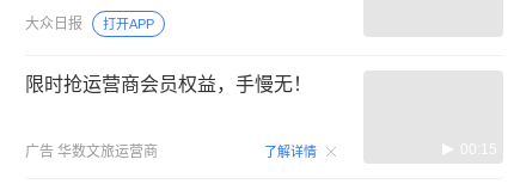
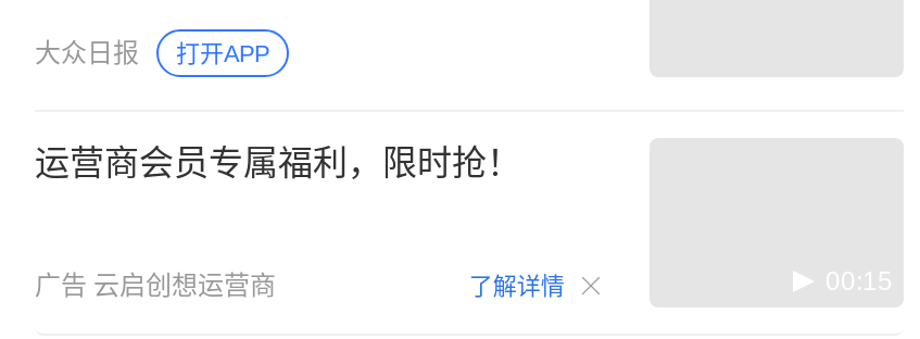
- 限时抢运营商会员权益，手慢无！
+ 运营商会员专属福利，限时抢！

- 广告华数文旅运营商
+ 广告云启创想运营商
